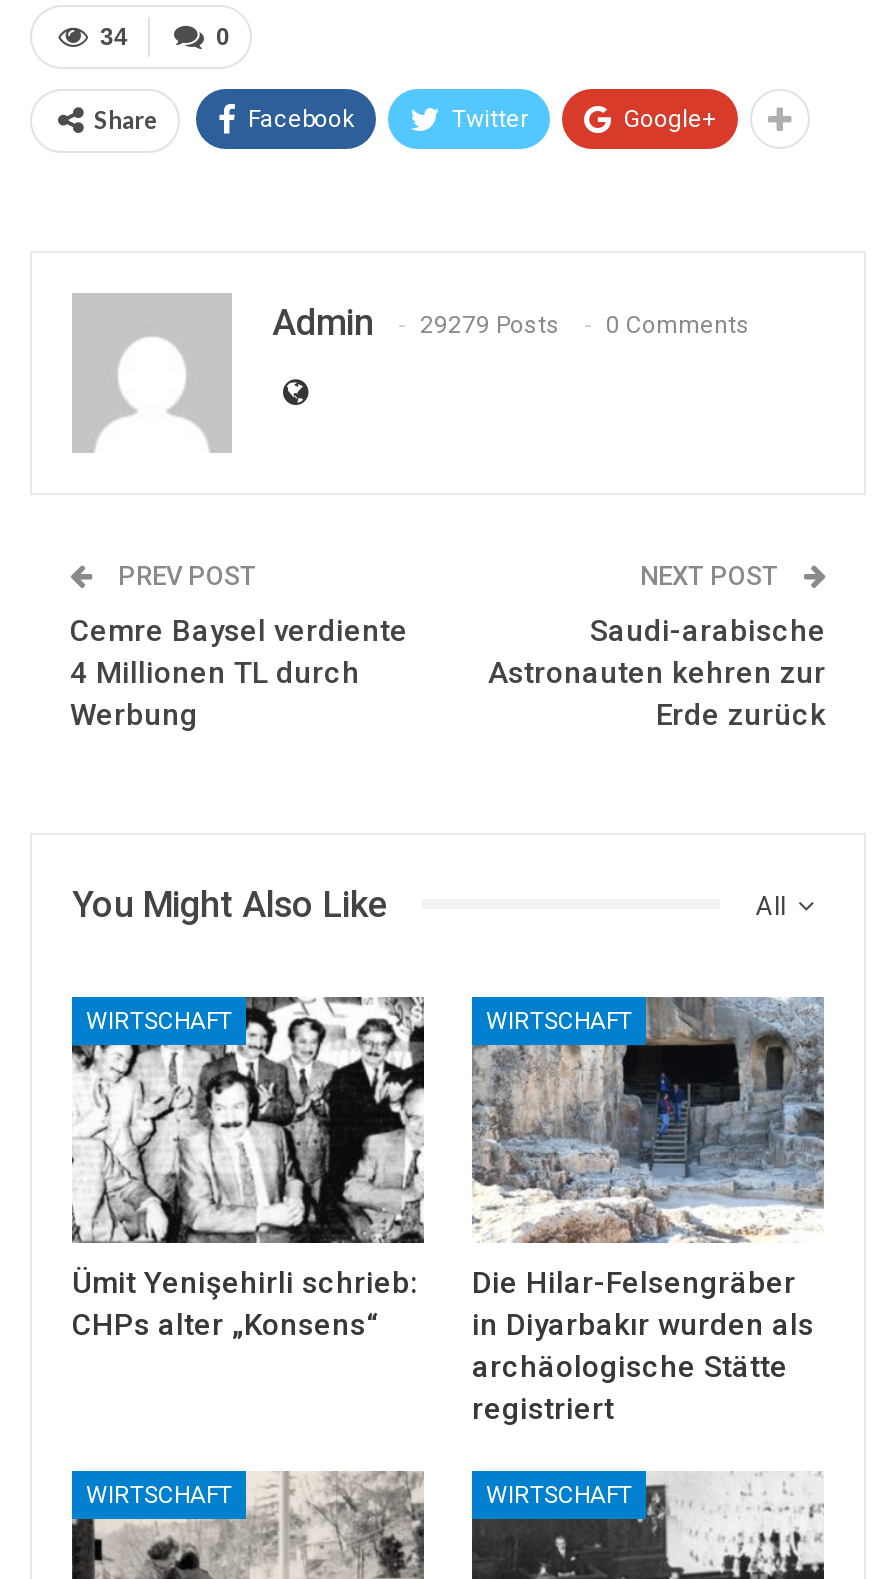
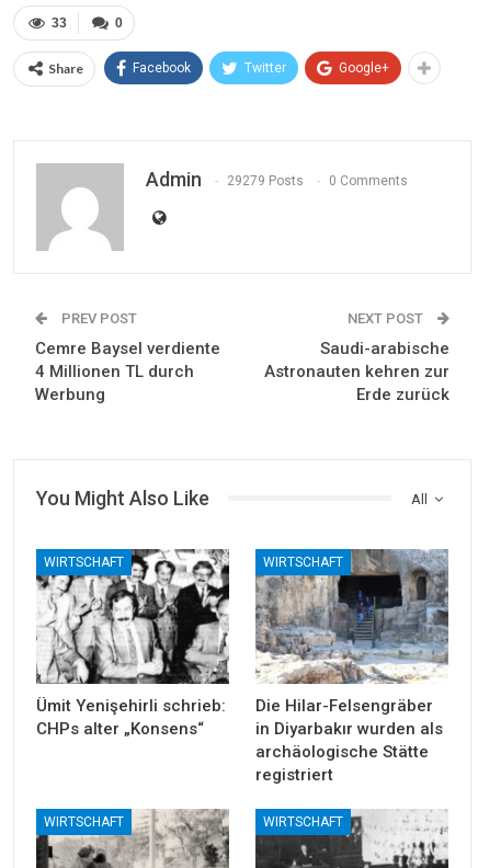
- 34
+ 33
